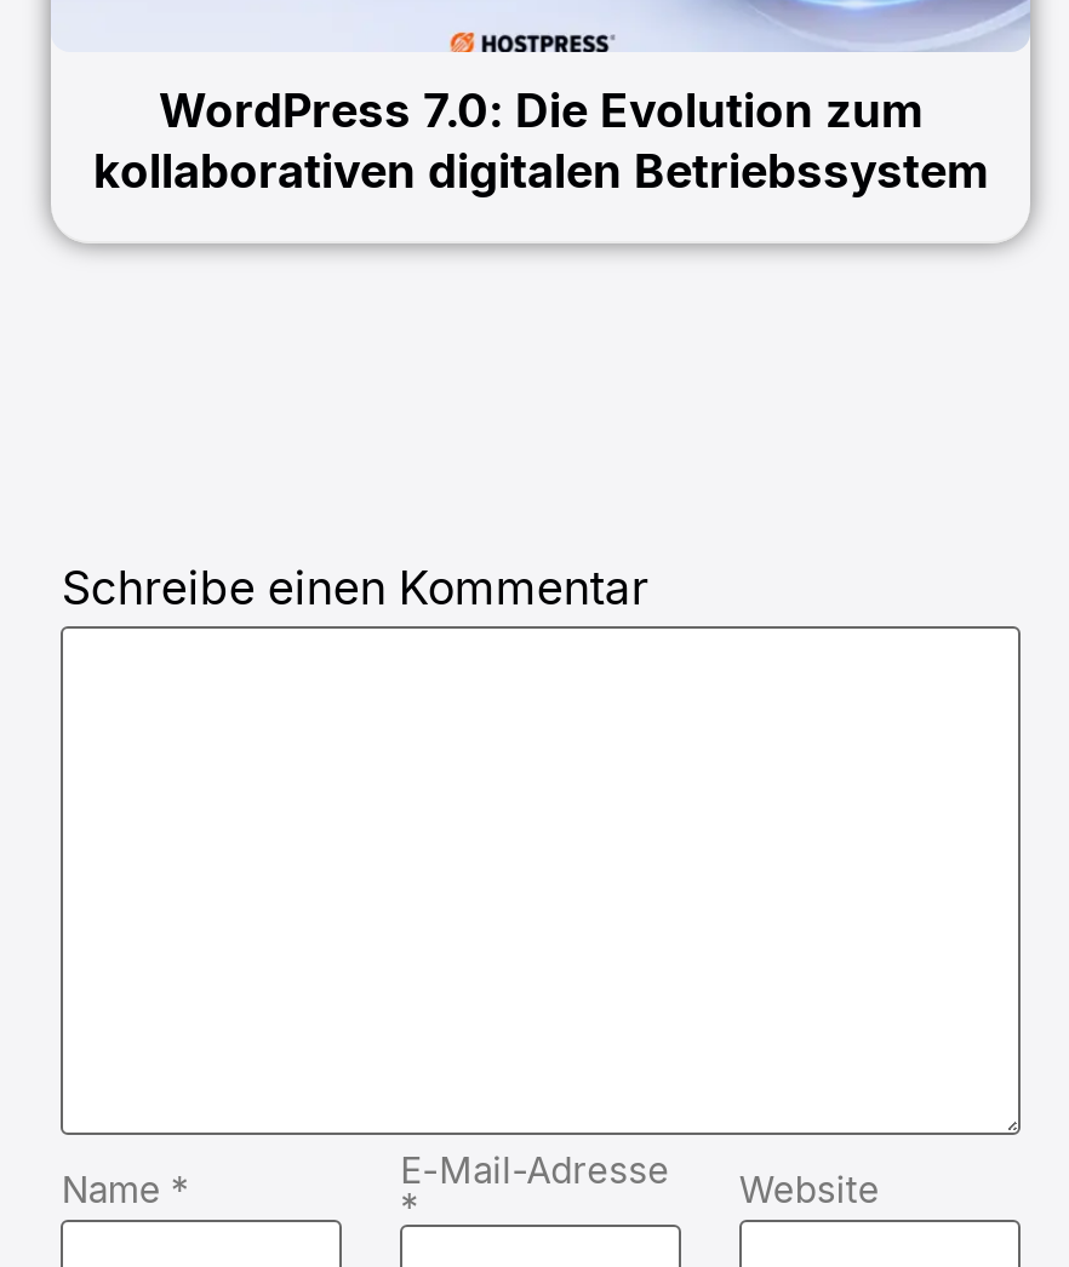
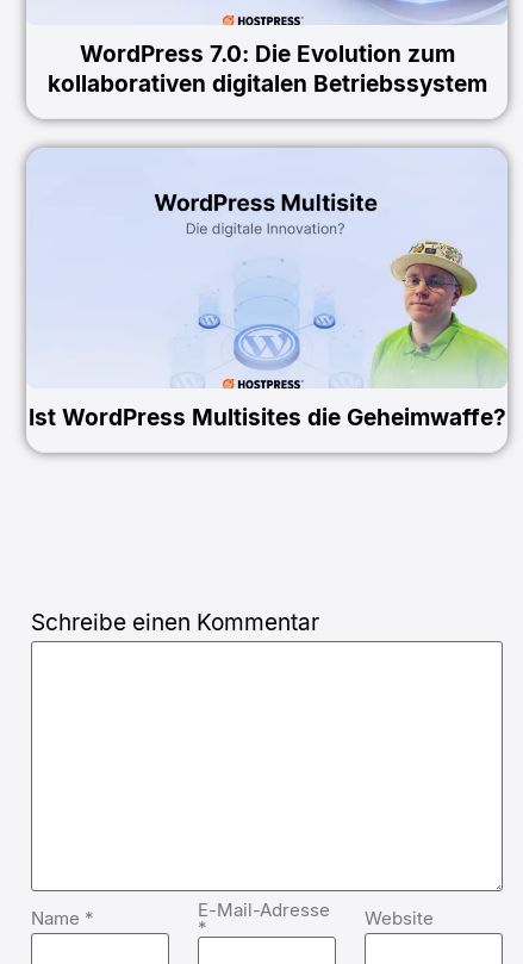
+ [image]
+ Ist WordPress Multisites die Geheimwaffe?
